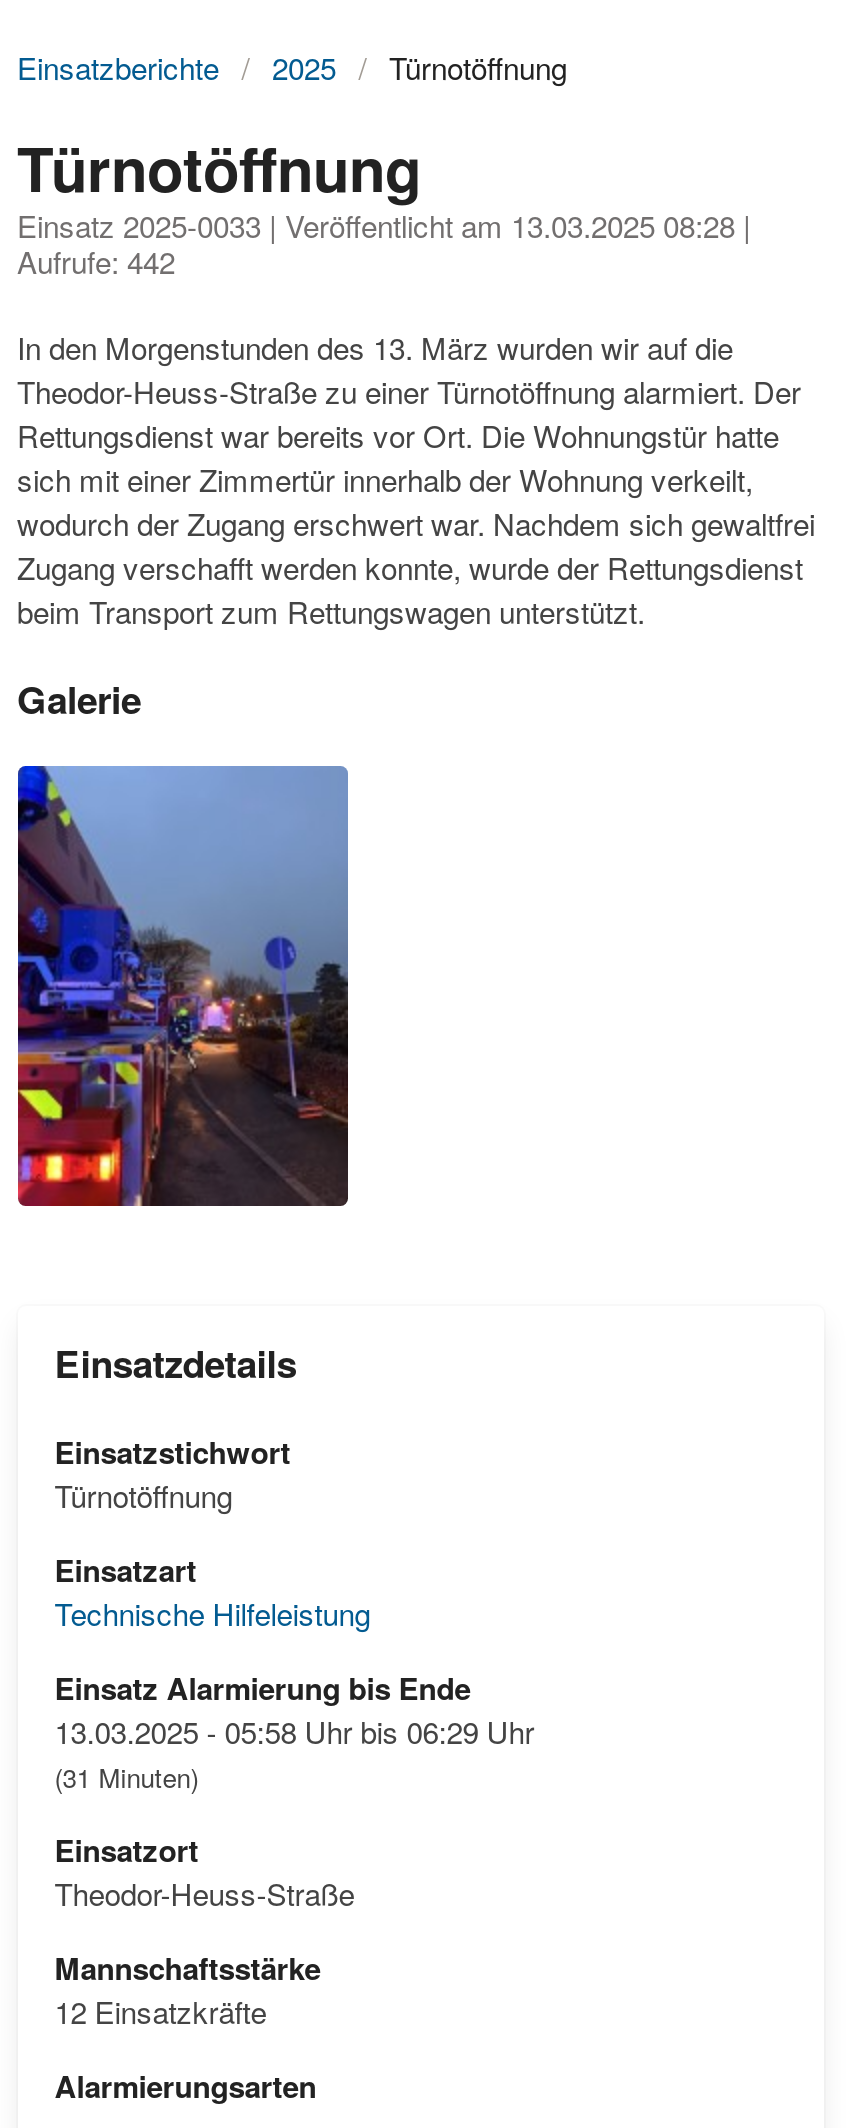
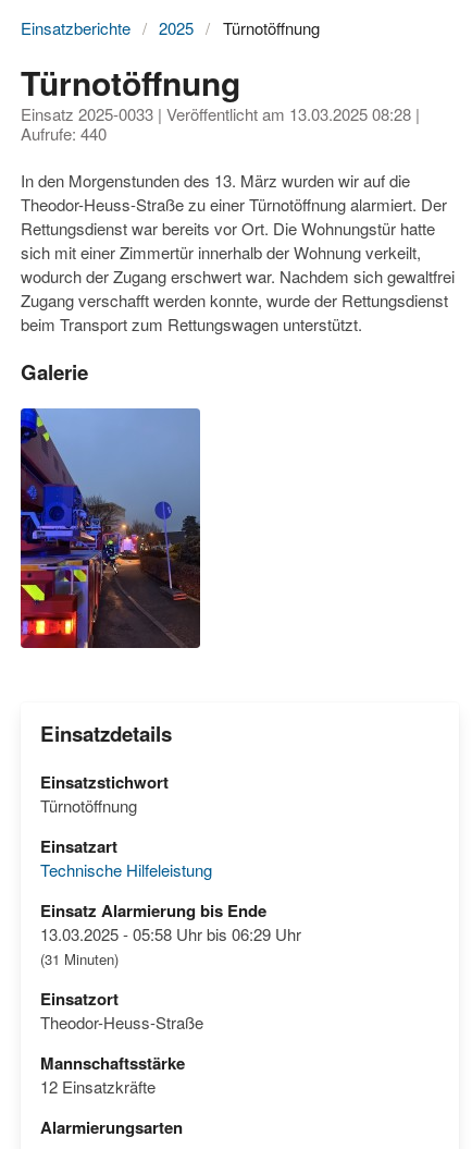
- Aufrufe: 442
+ Aufrufe: 440
